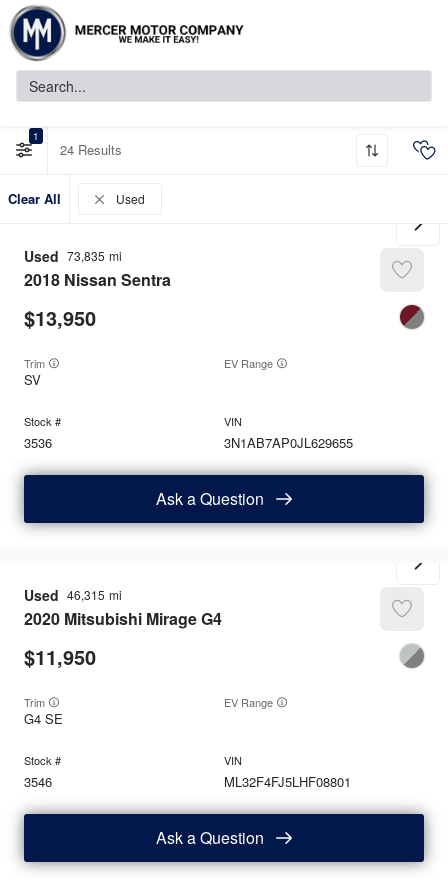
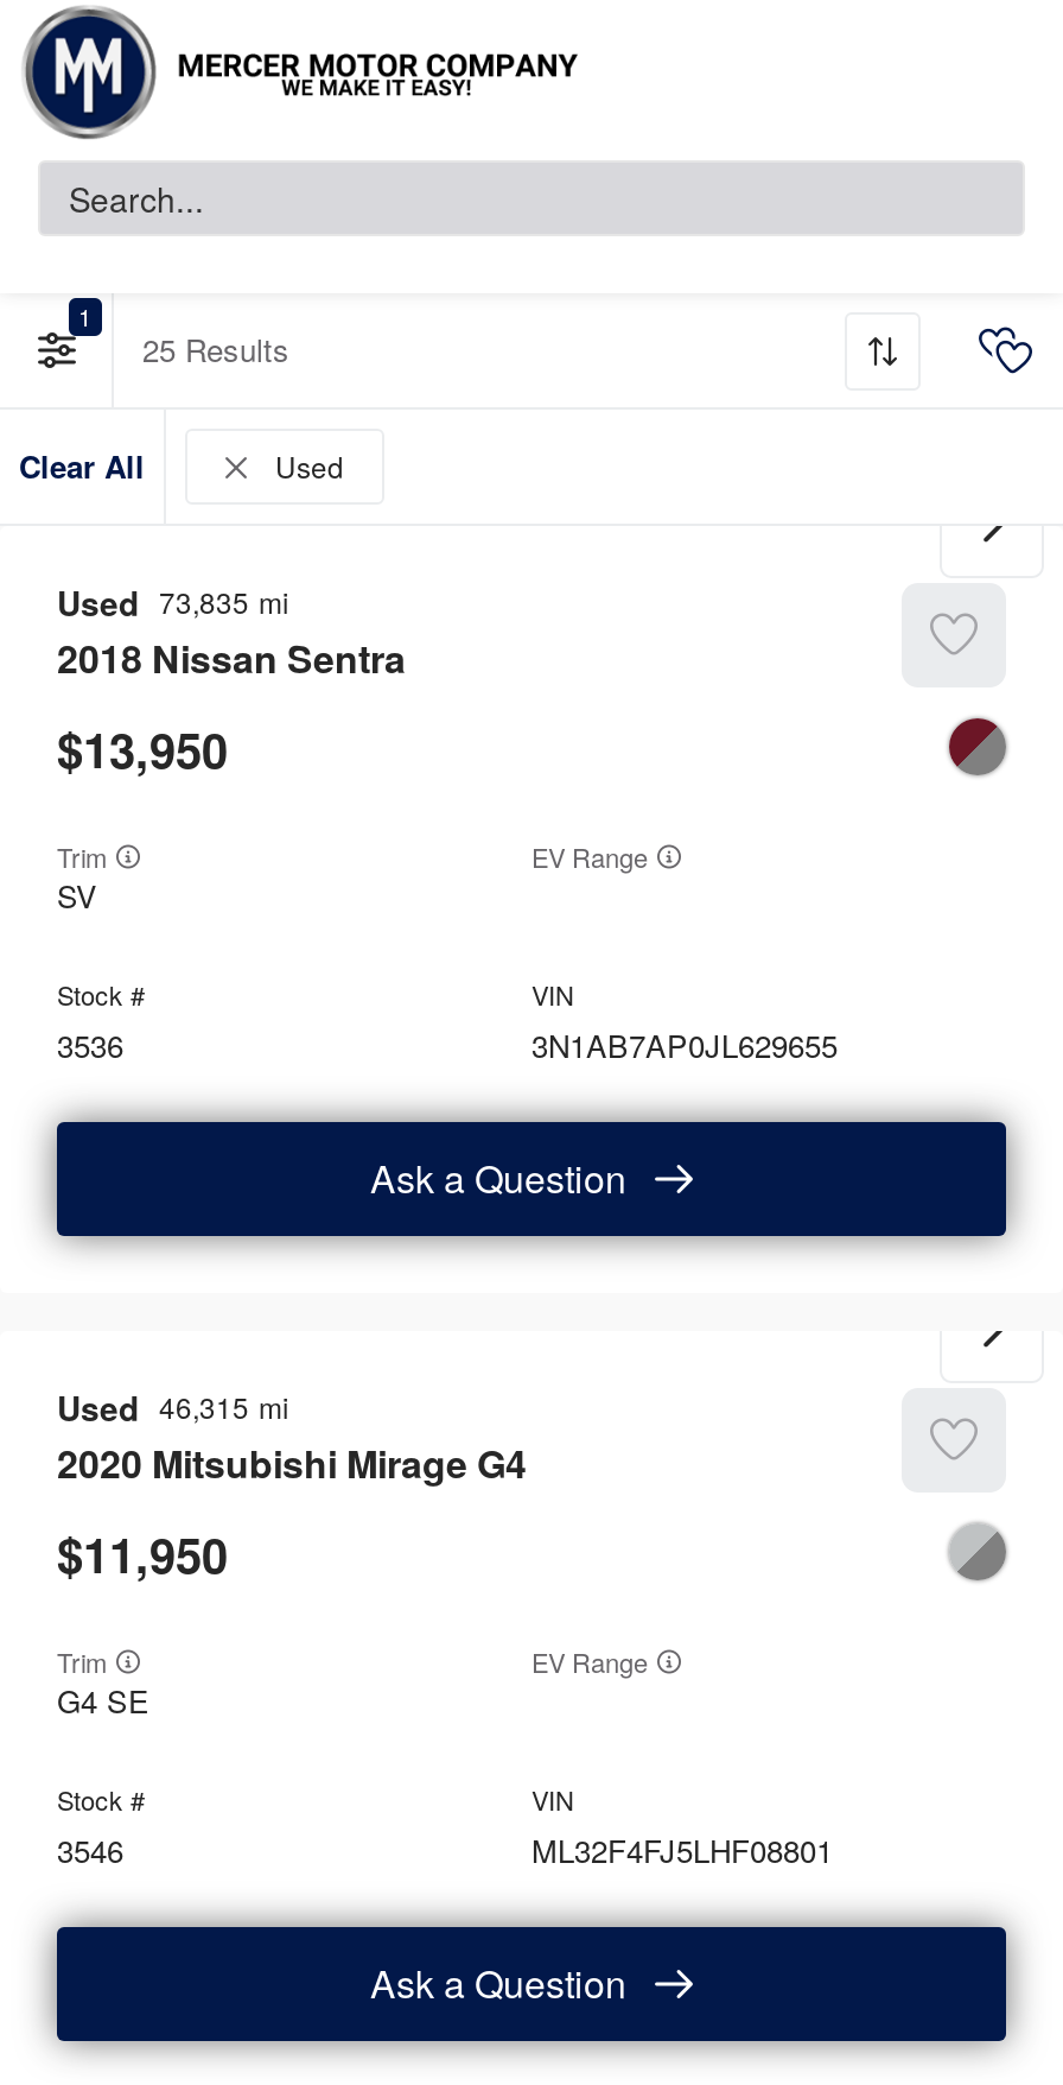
- 24
+ 25
